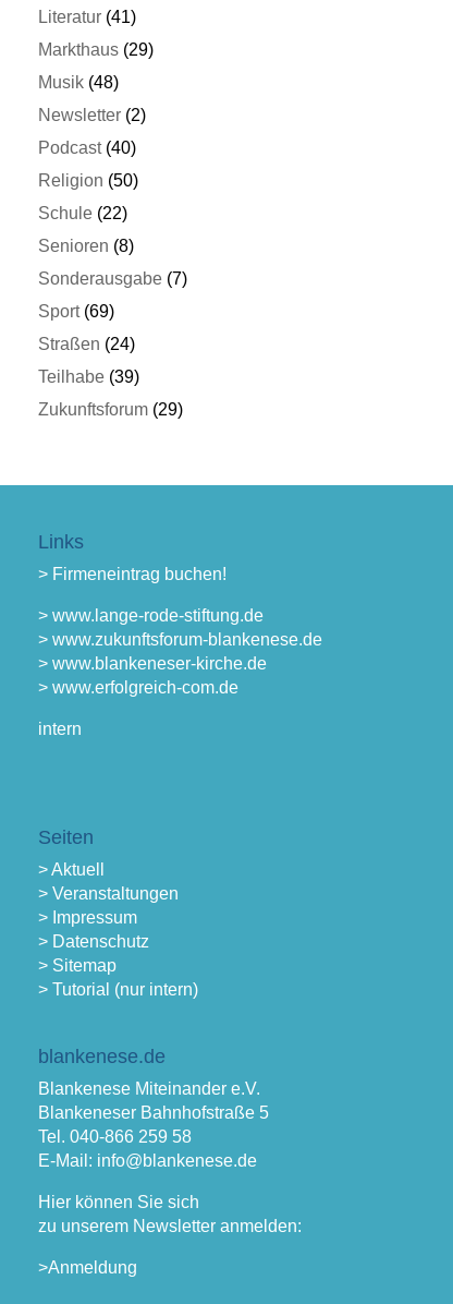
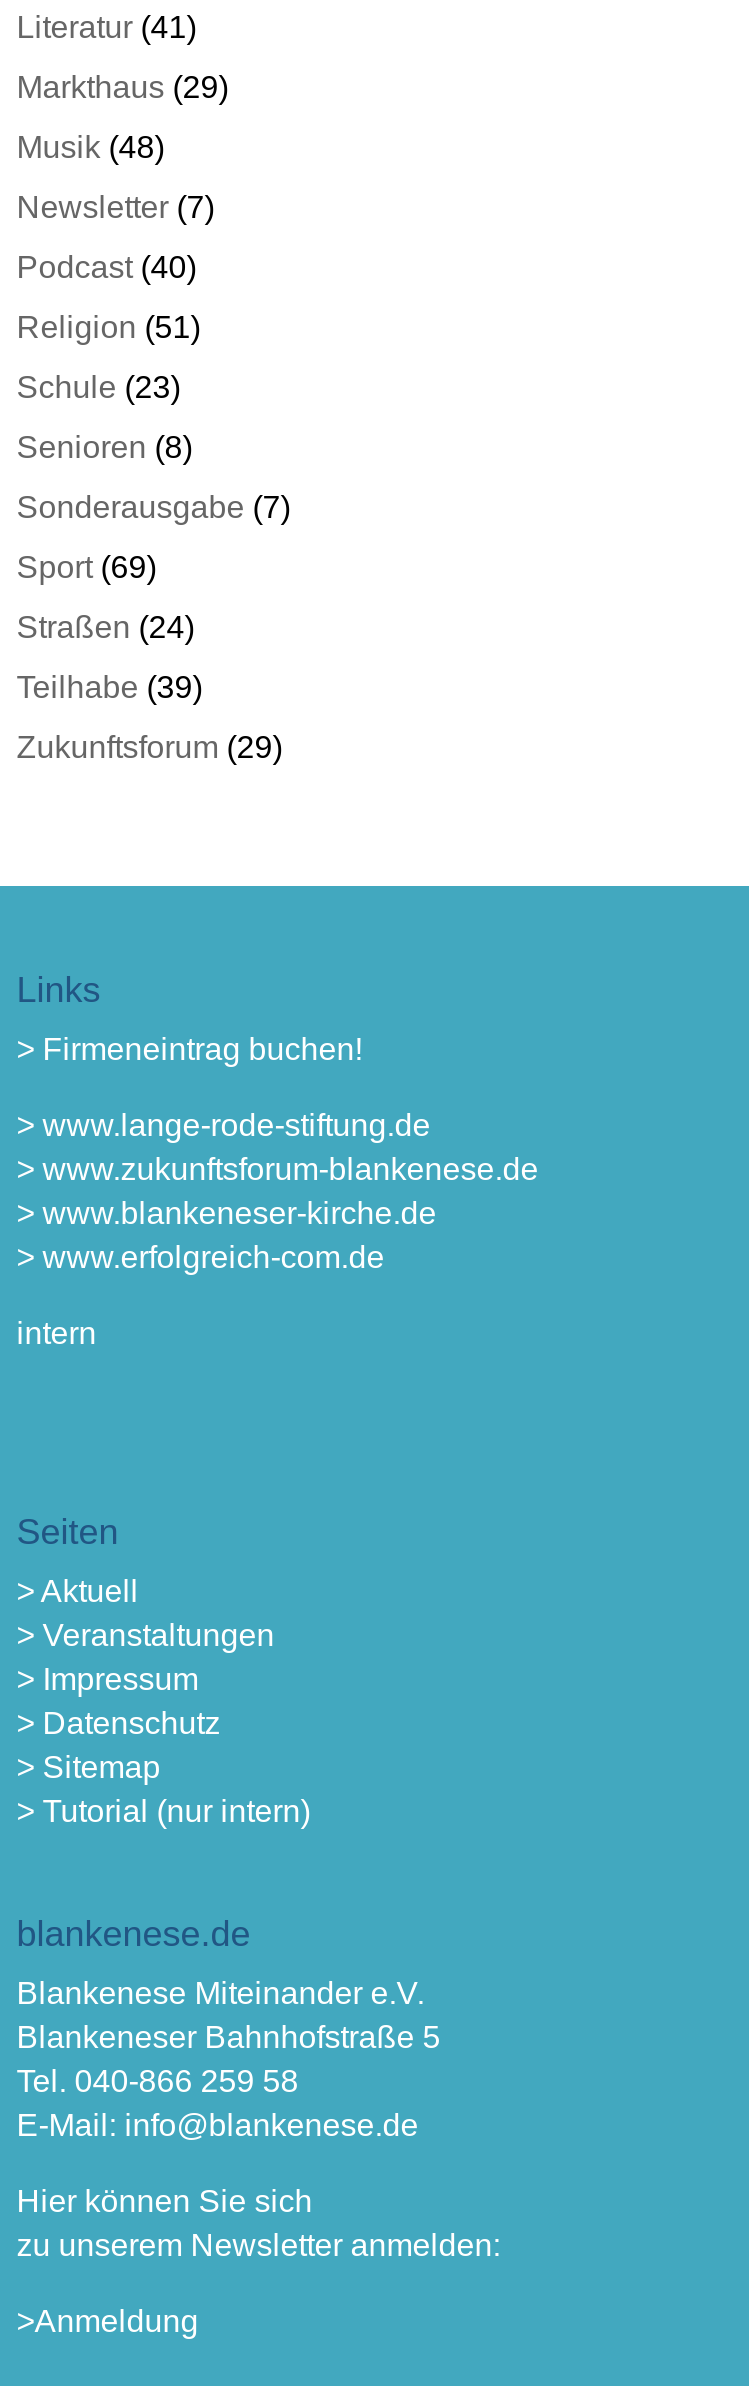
- Newsletter (2)
+ Newsletter (7)

- Religion (50)
+ Religion (51)

- Schule (22)
+ Schule (23)
